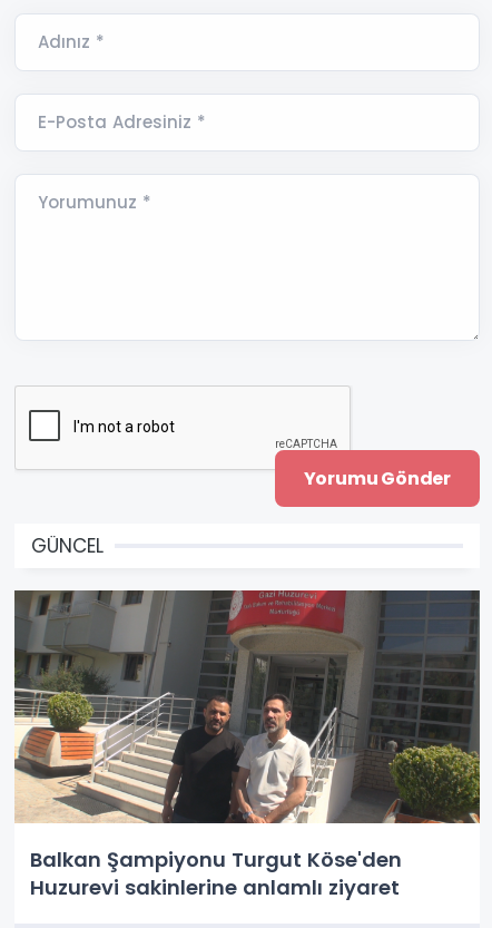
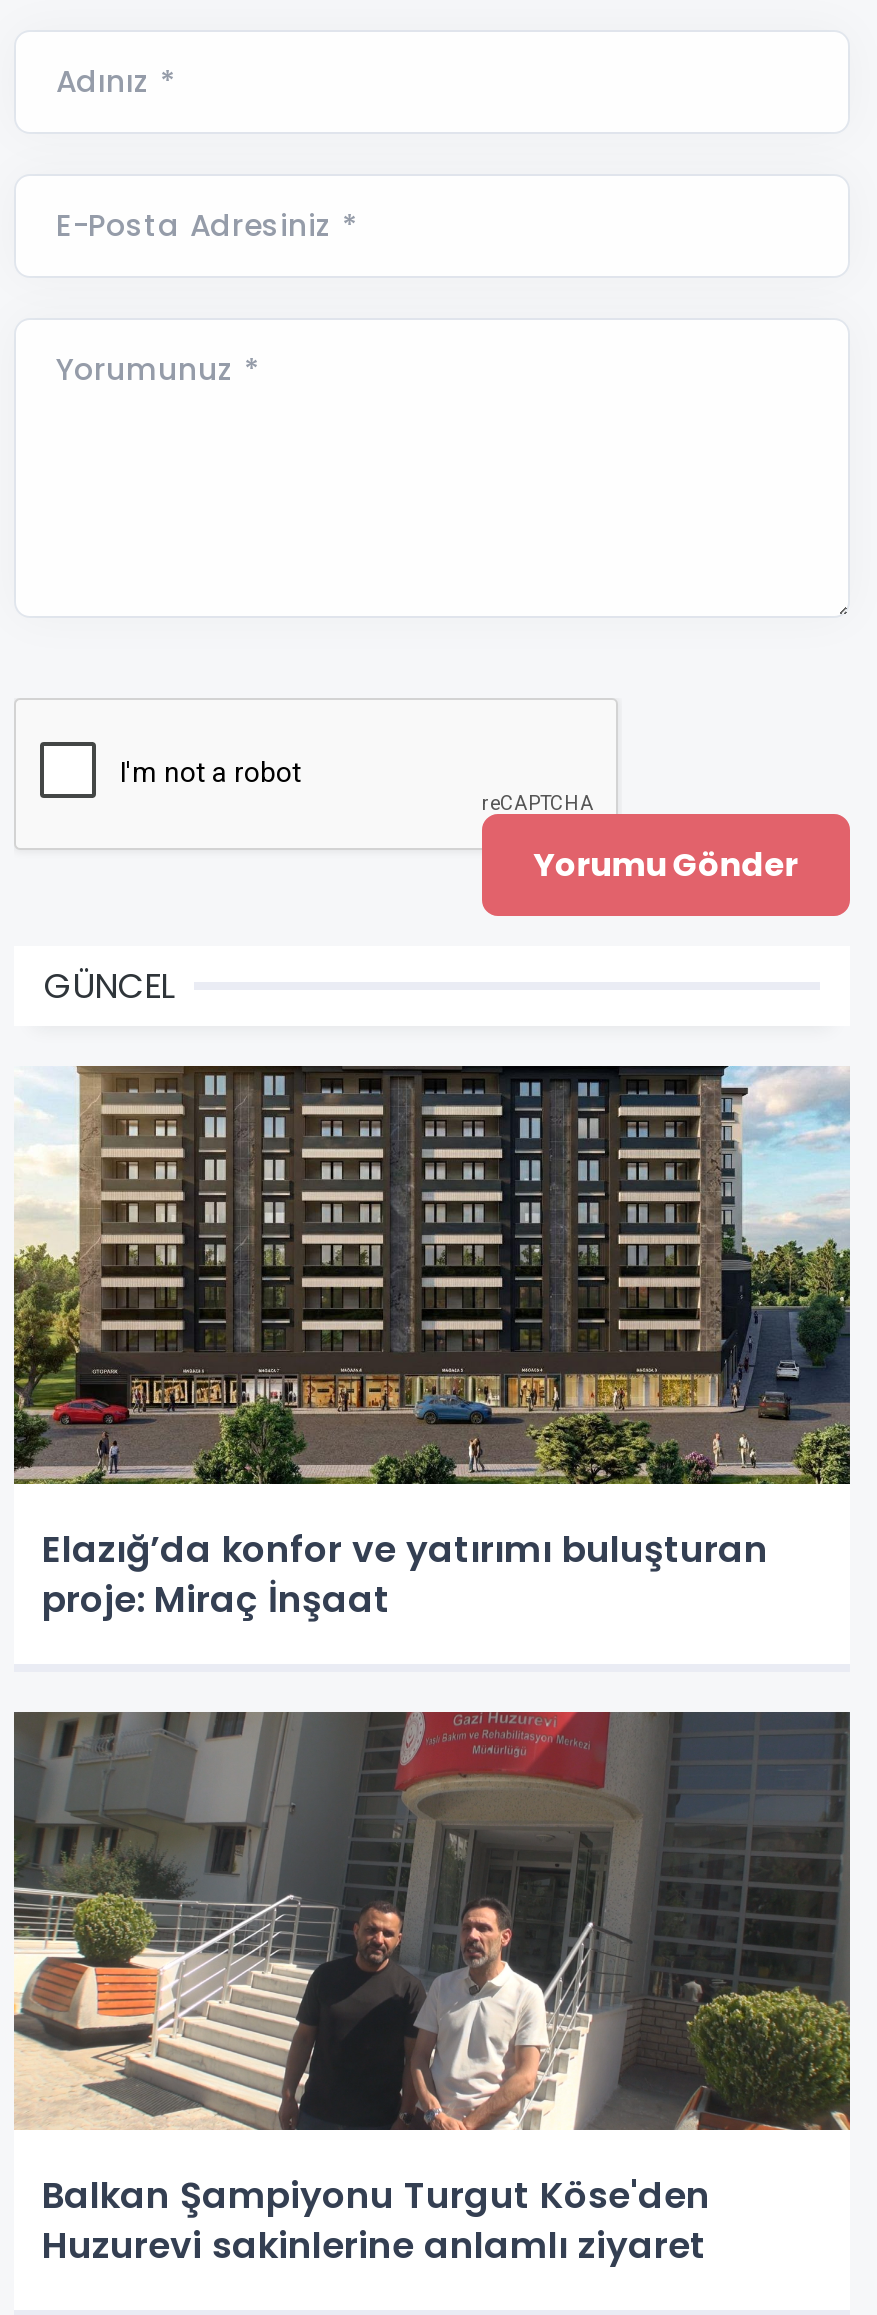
+ [image]
+ Elazığ’da konfor ve yatırımı buluşturan
+ proje: Miraç İnşaat
